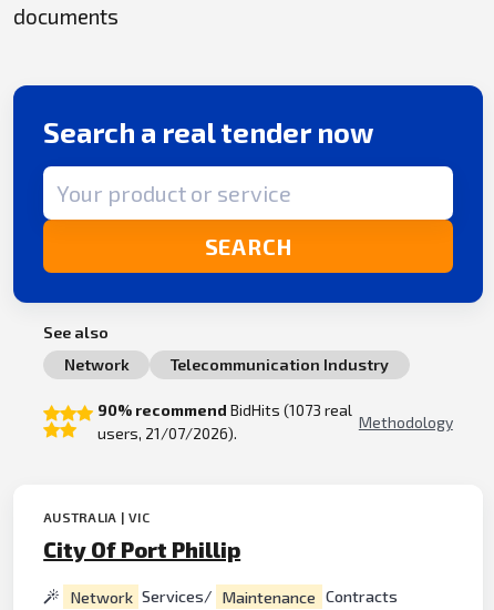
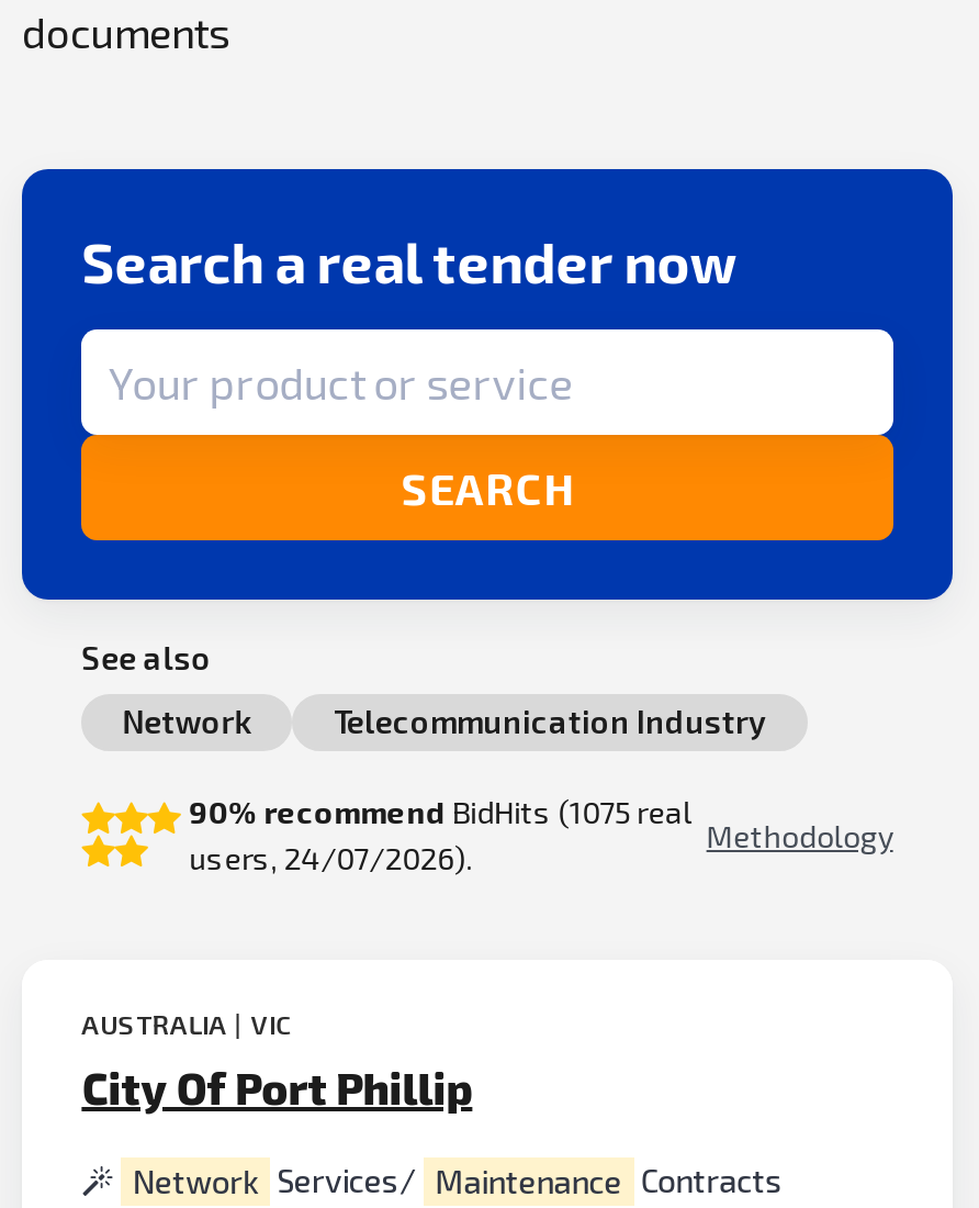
- 90% recommend BidHits (1073 real
+ 90% recommend BidHits (1075 real

- users, 21/07/2026).
+ users, 24/07/2026).
